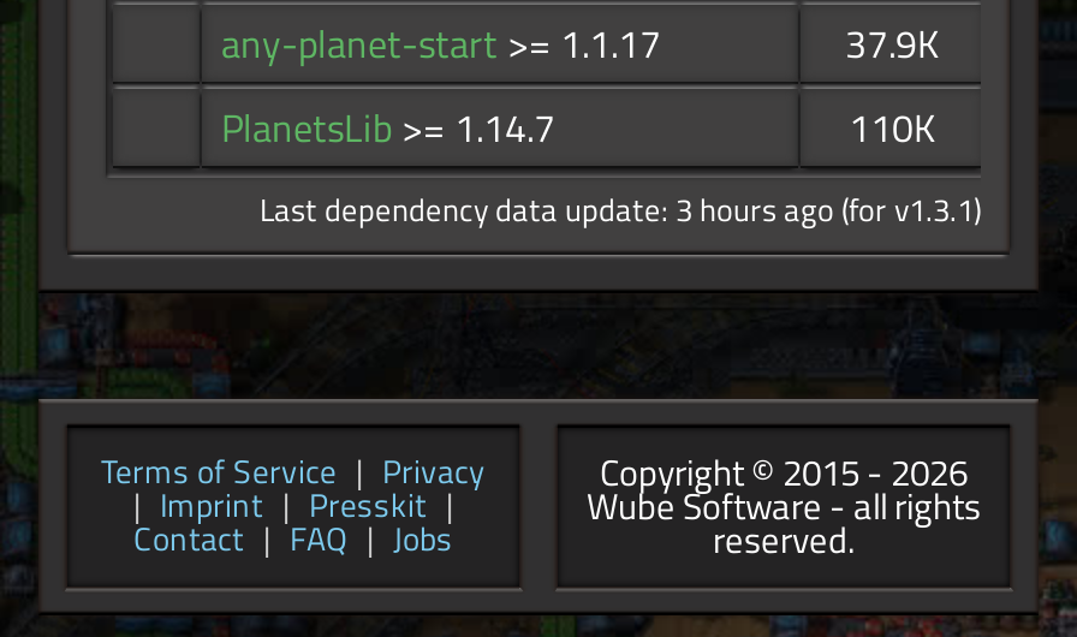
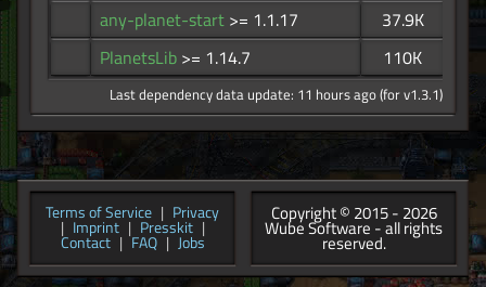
- Last dependency data update: 3 hours ago (for v1.3.1)
+ Last dependency data update: 11 hours ago (for v1.3.1)
